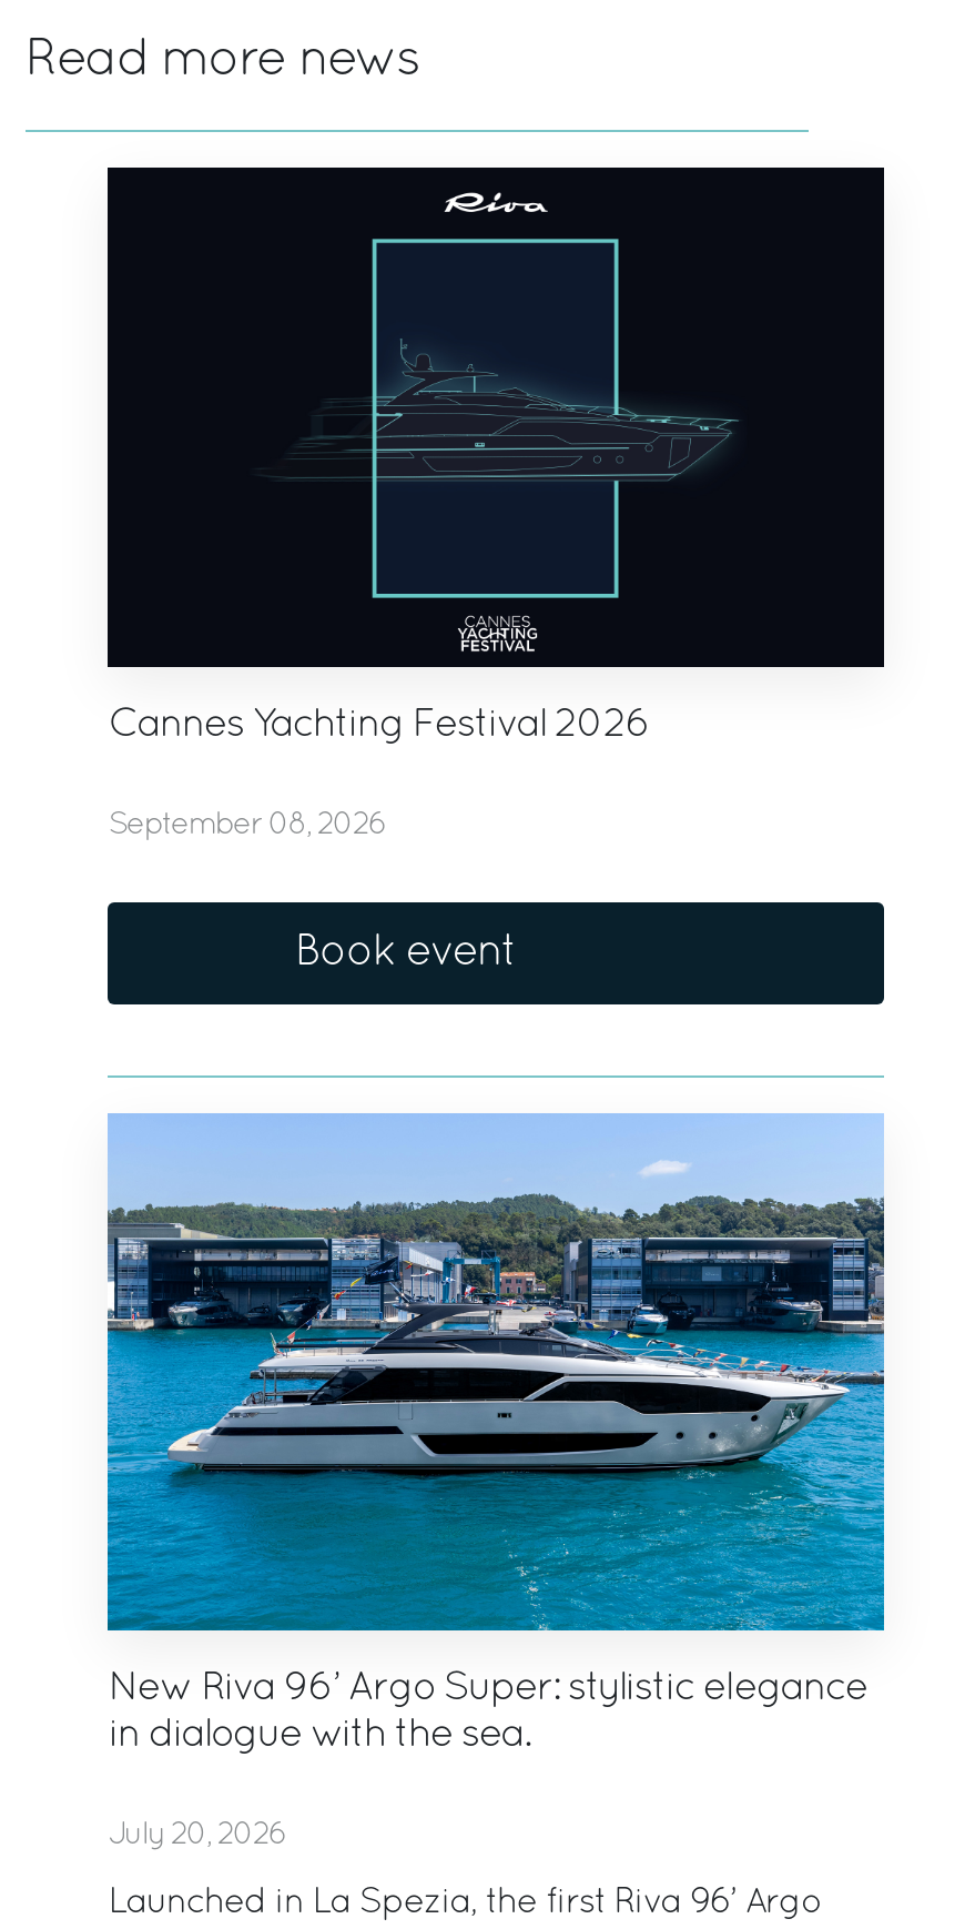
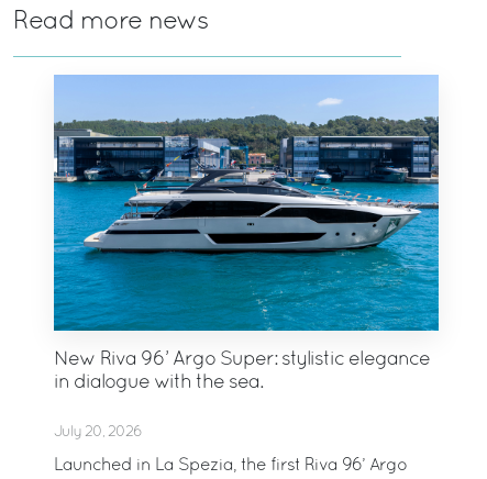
- [image]
- Cannes Yachting Festival 2026
- September 08, 2026
- Book event
